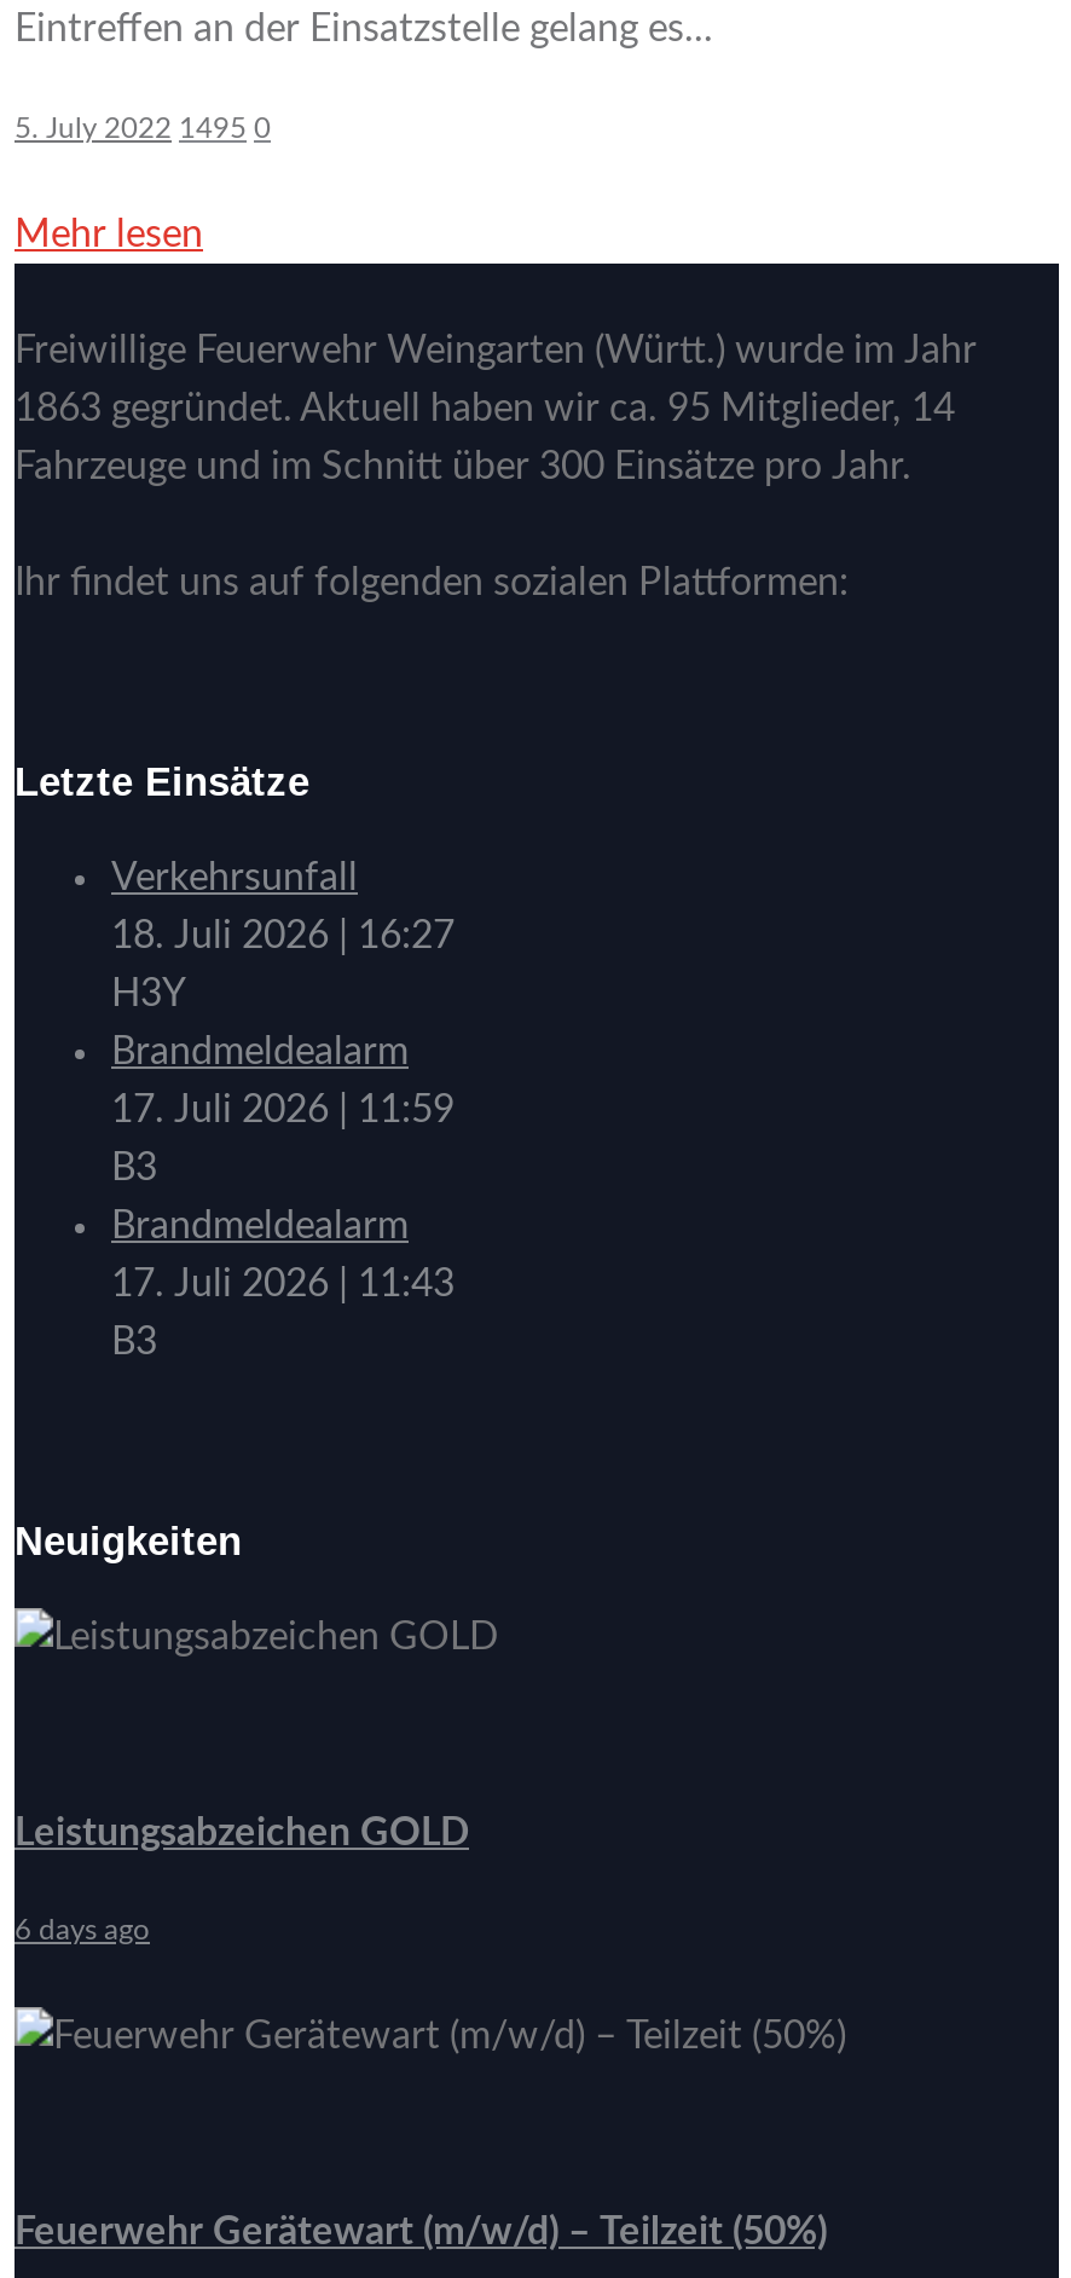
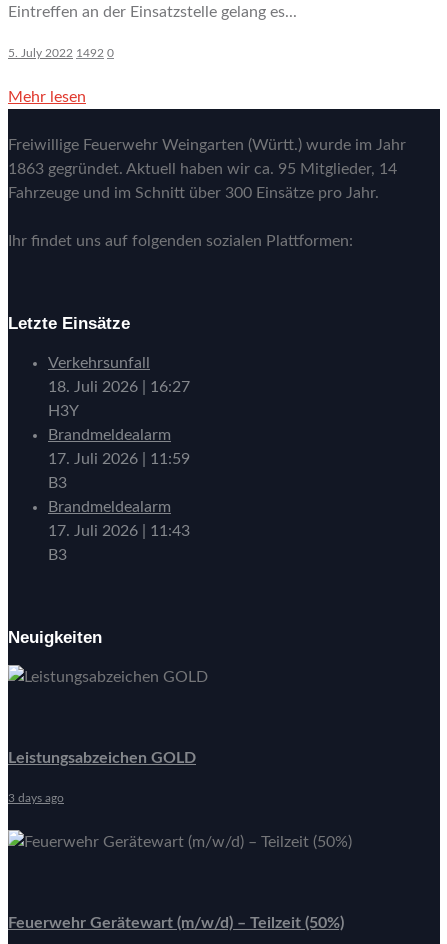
- 5. July 2022 1495 0
+ 5. July 2022 1492 0

- 6 days ago
+ 3 days ago
